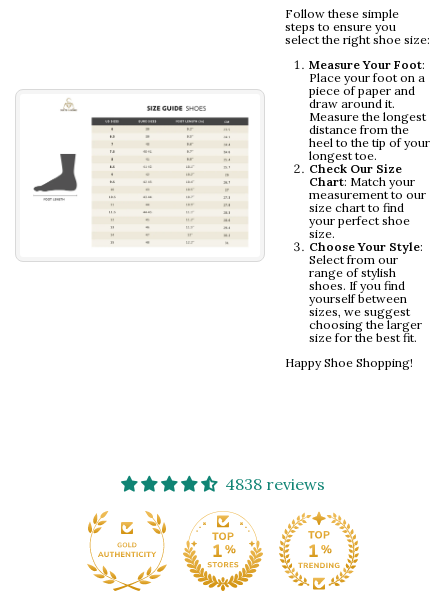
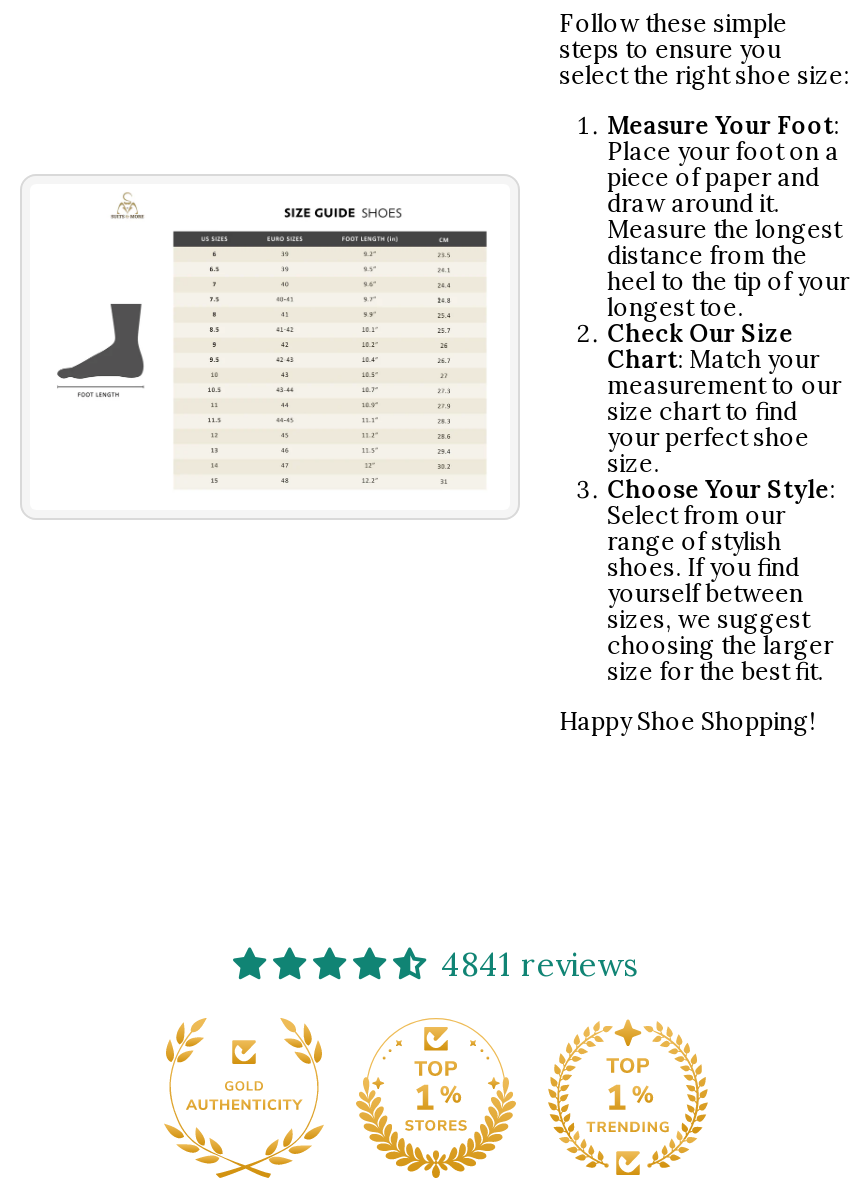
- 4838 reviews
+ 4841 reviews
